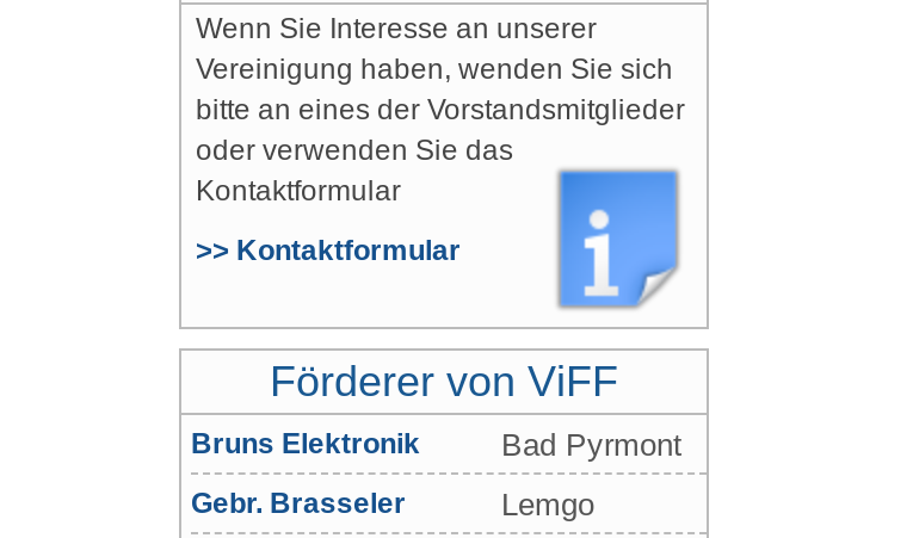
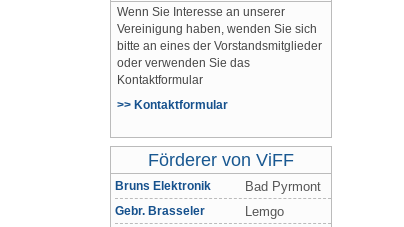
- [image]
